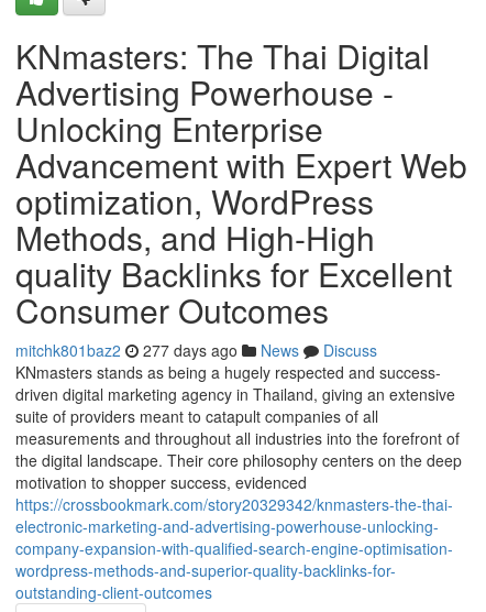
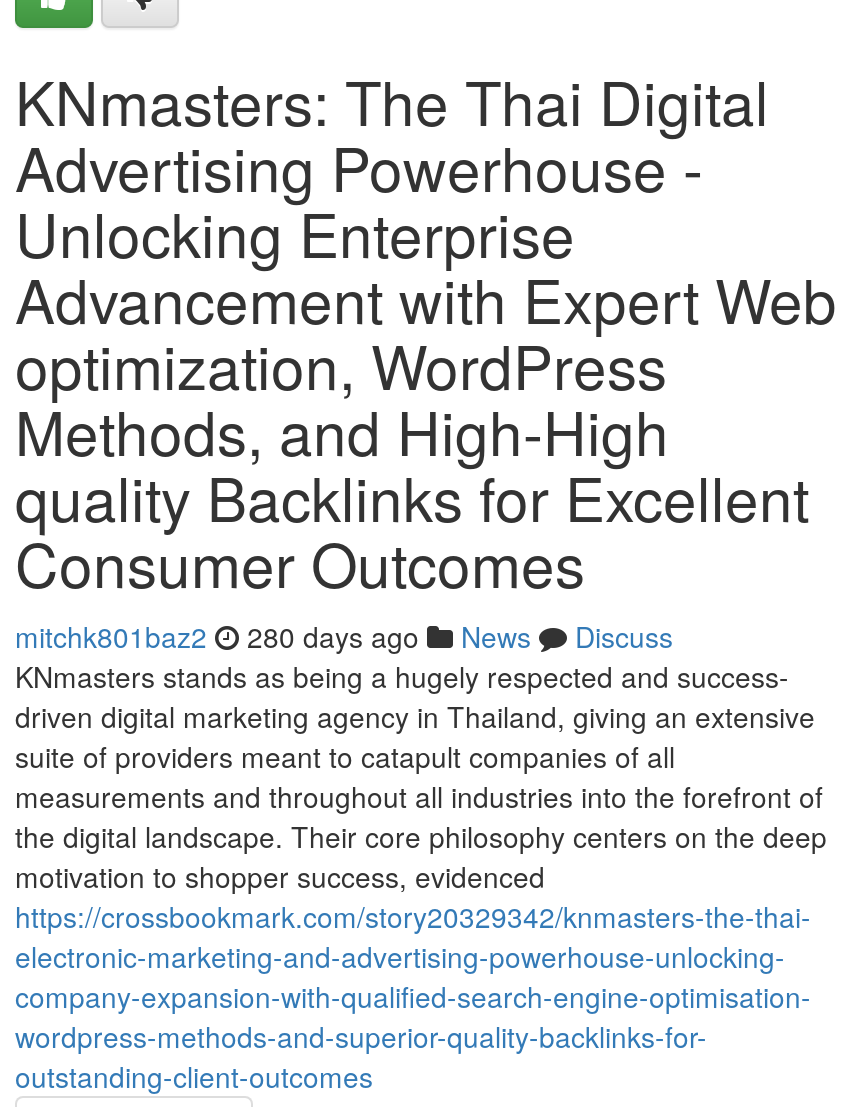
- mitchk801baz2 277 days ago News Discuss
+ mitchk801baz2 280 days ago News Discuss
